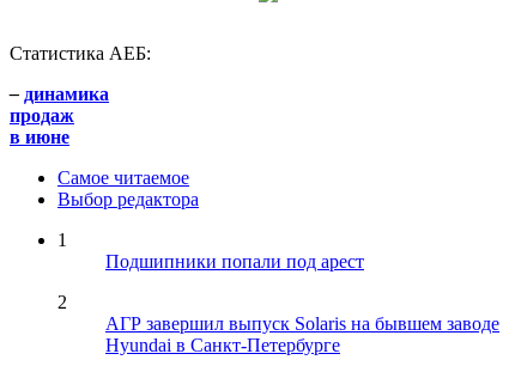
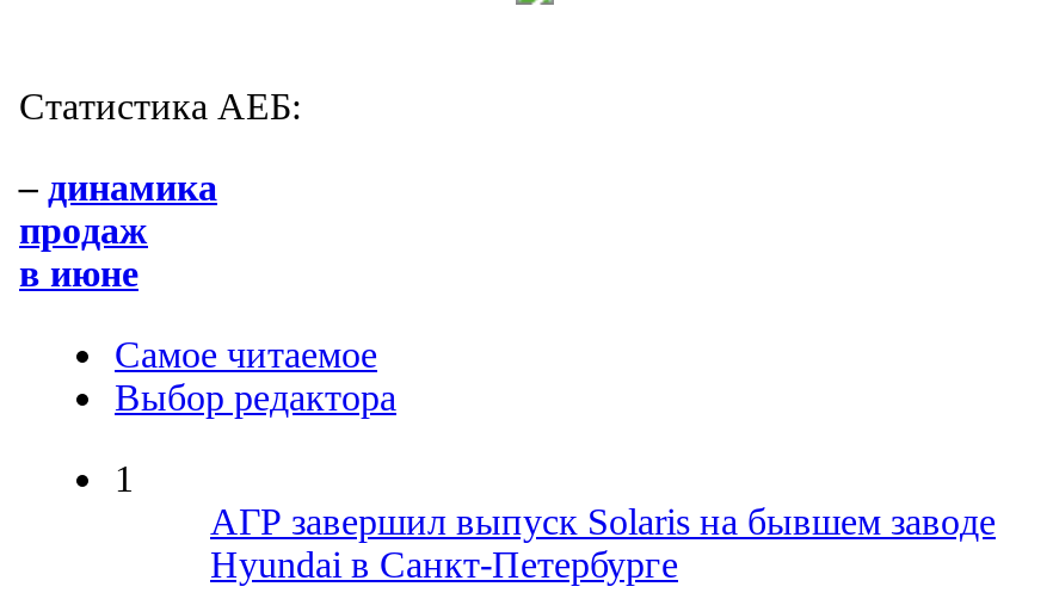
- Подшипники попали под арест
- 2
